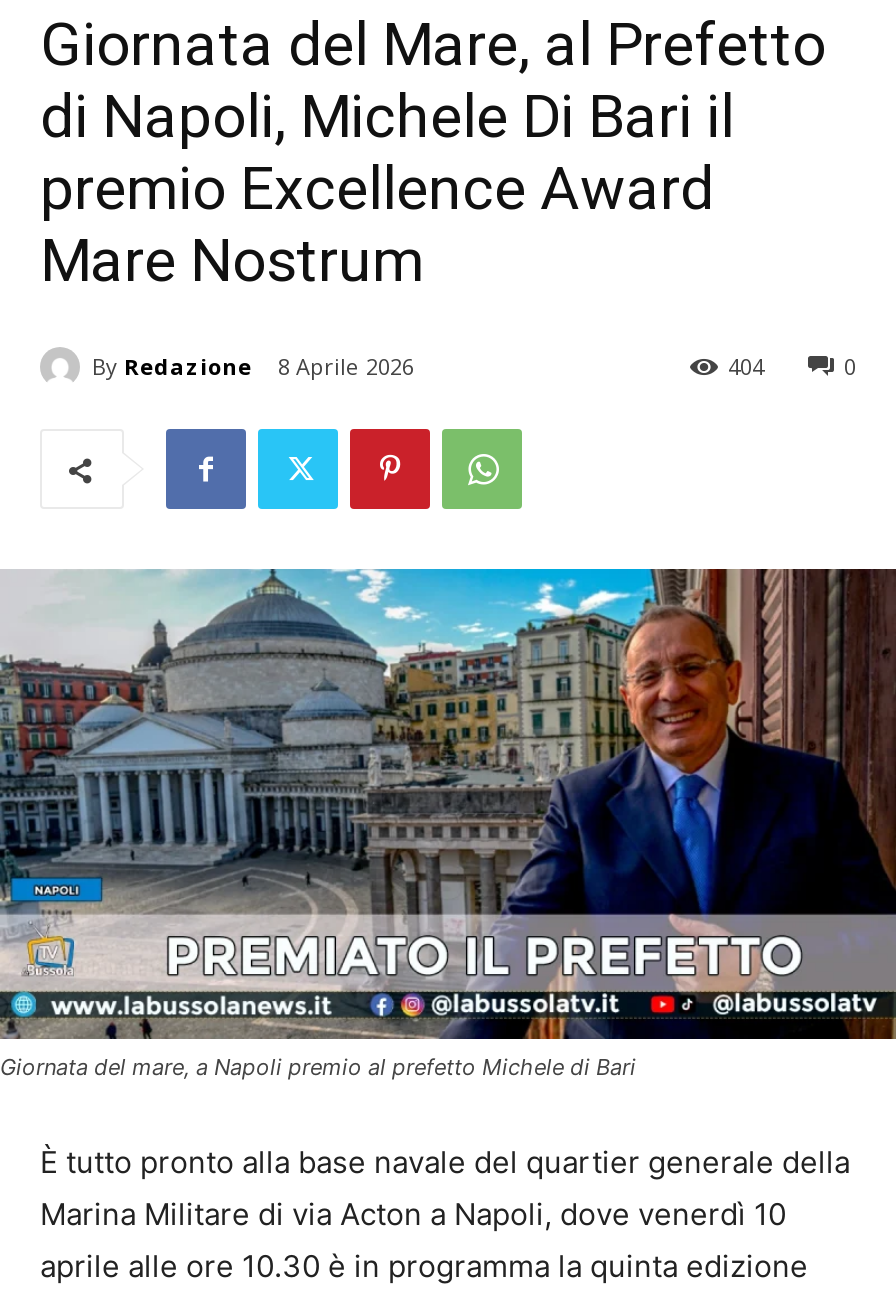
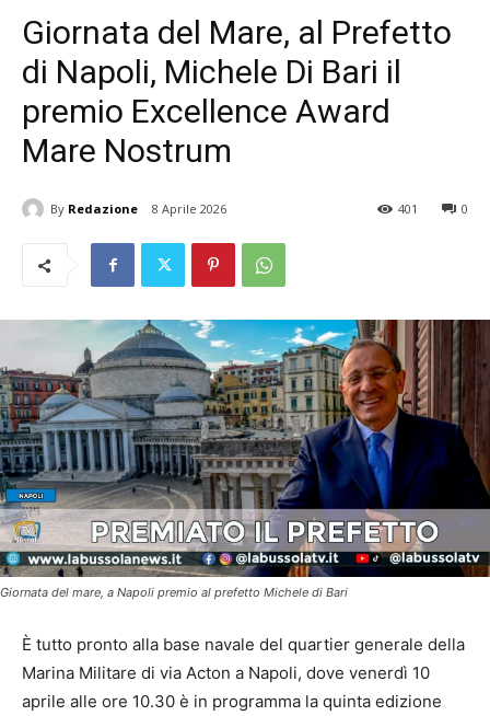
- 404
+ 401
